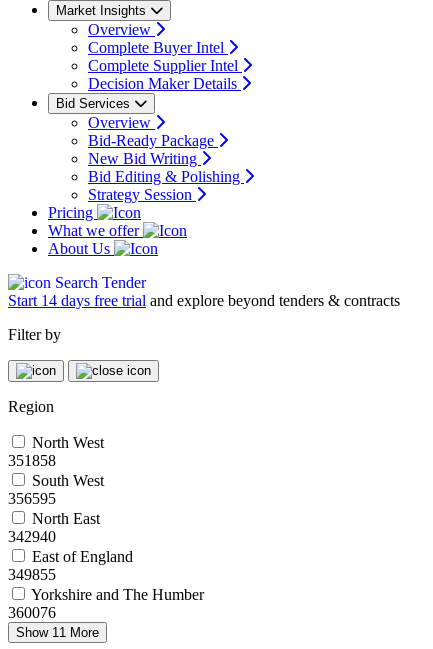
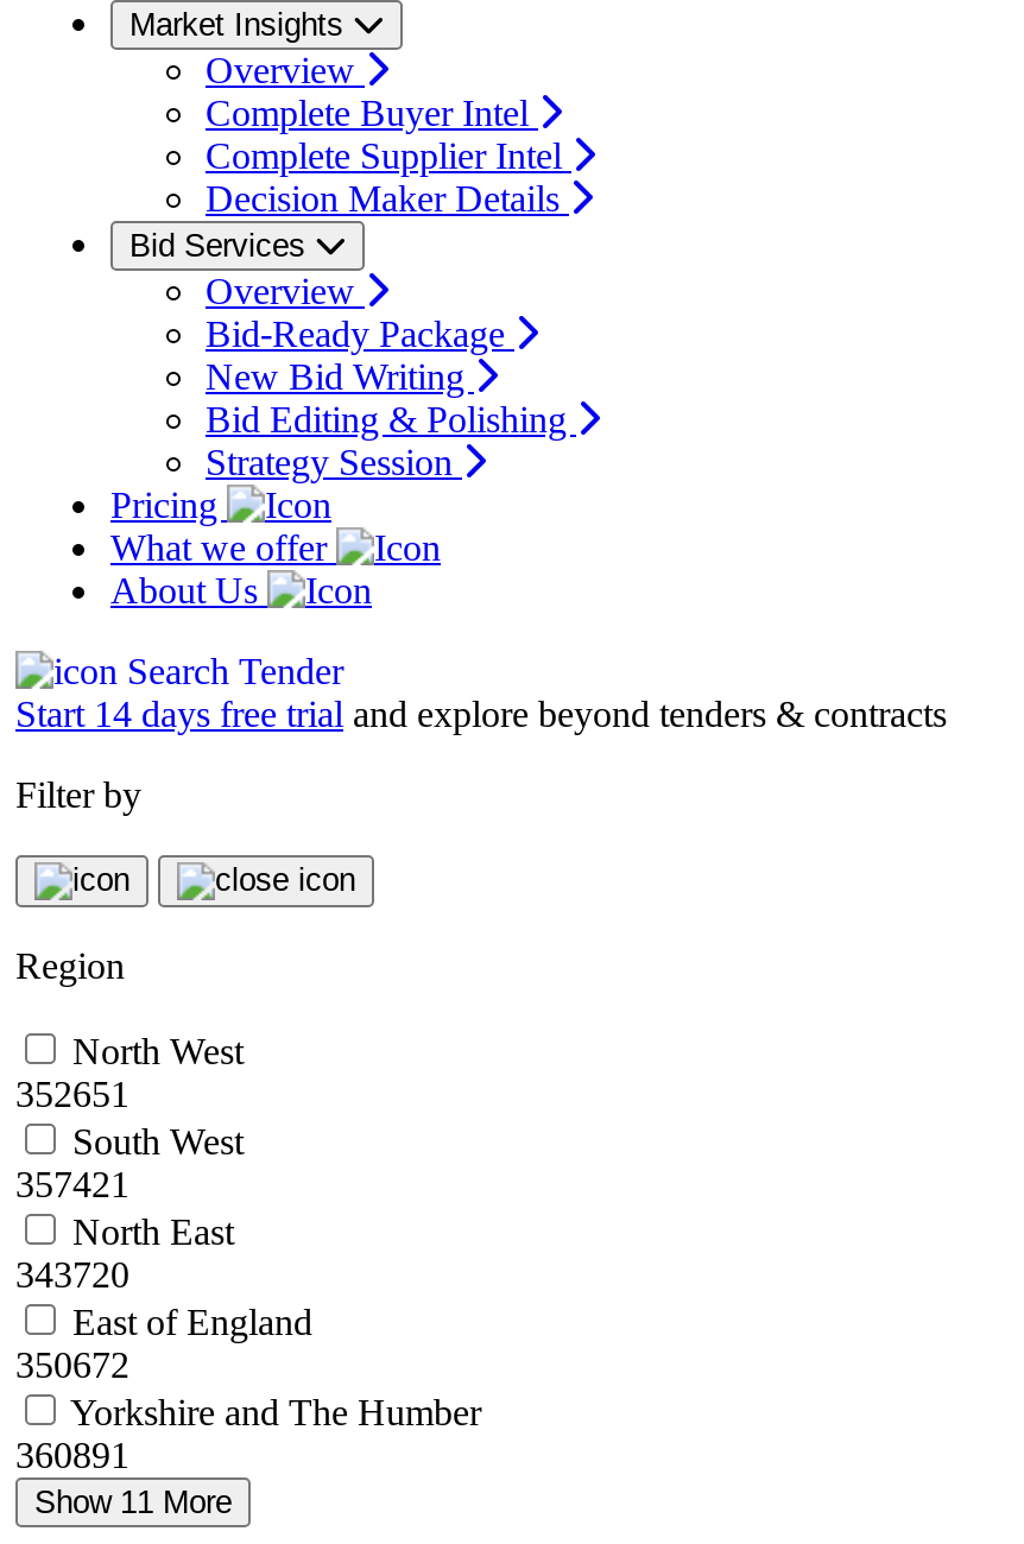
- 351858
+ 352651

- 356595
+ 357421

- 342940
+ 343720

- 349855
+ 350672

- 360076
+ 360891
